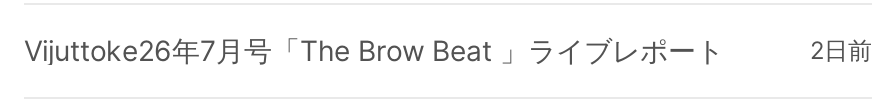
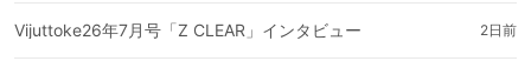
- Vijuttoke26年7月号「The Brow Beat 」ライブレポート
+ Vijuttoke26年7月号「Z CLEAR」インタビュー
